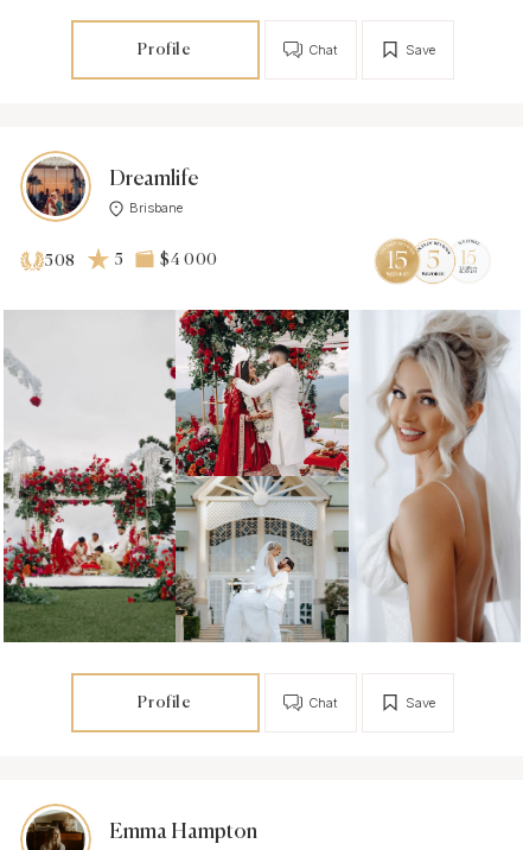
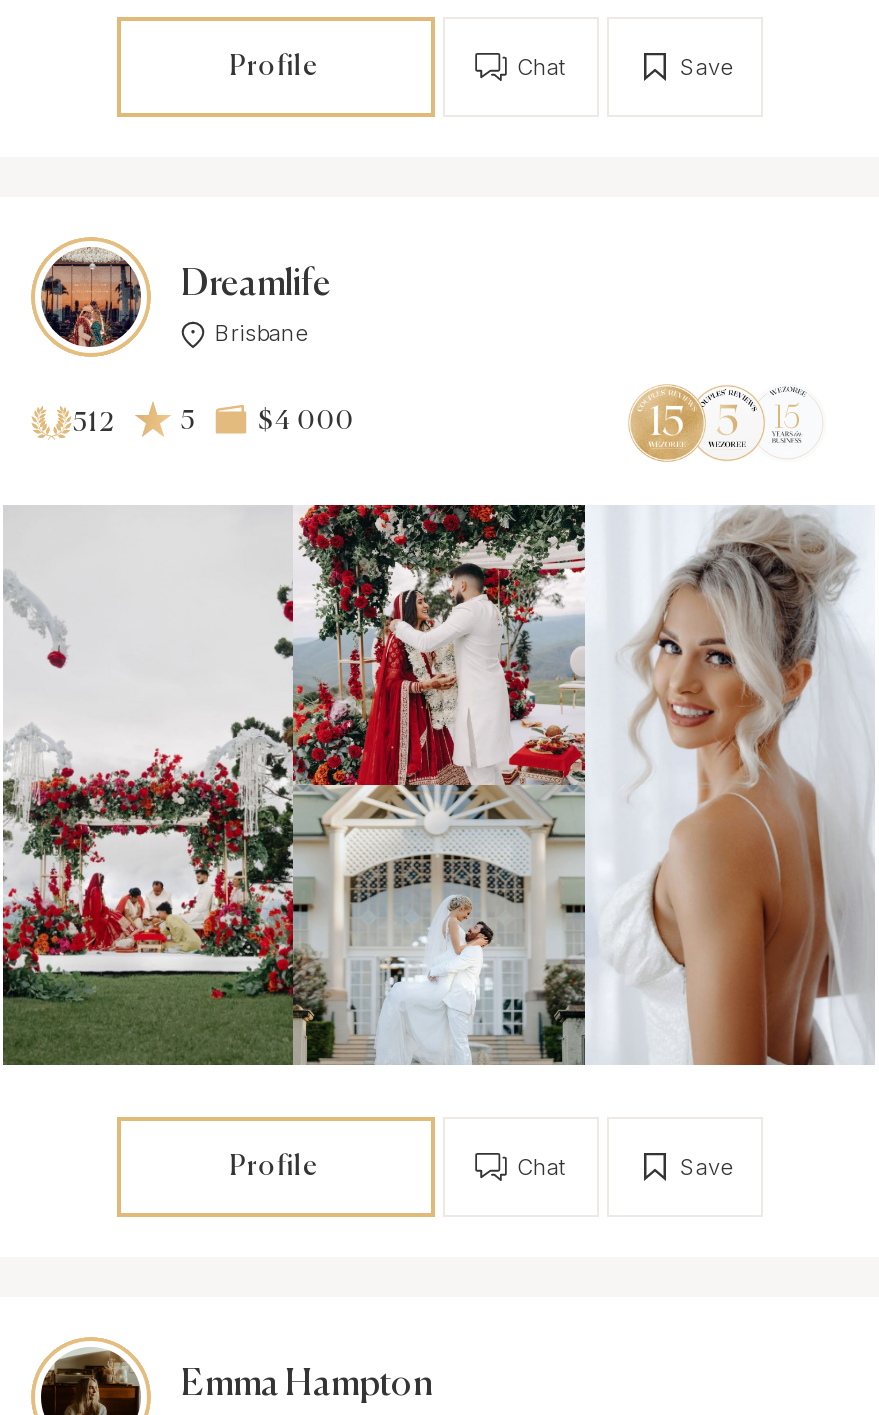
- 508
+ 512
